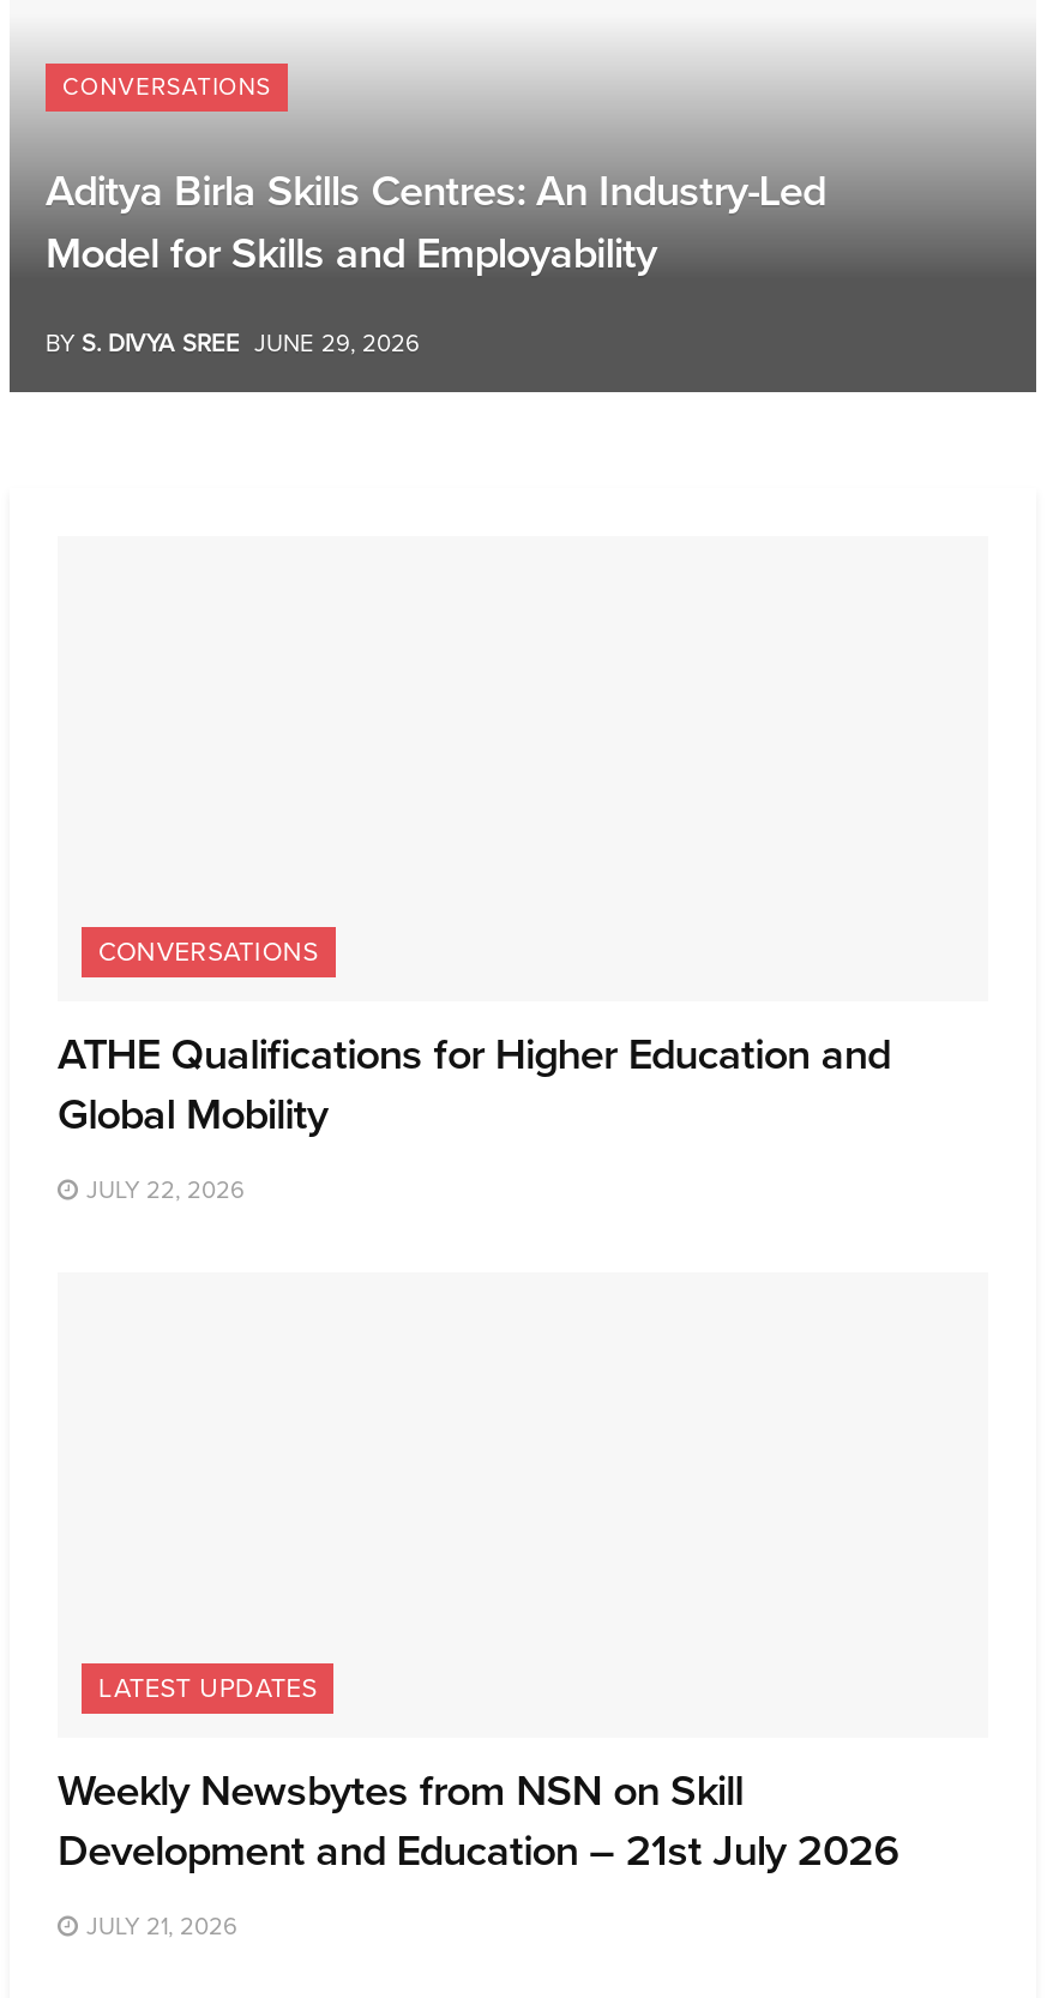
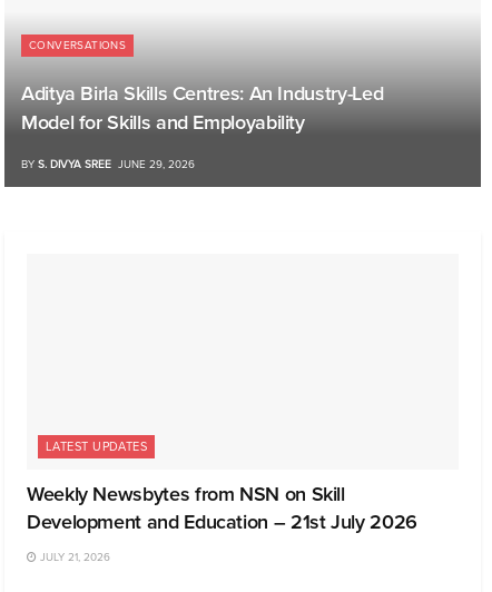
- CONVERSATIONS
- ATHE Qualifications for Higher Education and
- Global Mobility
- JULY 22, 2026
